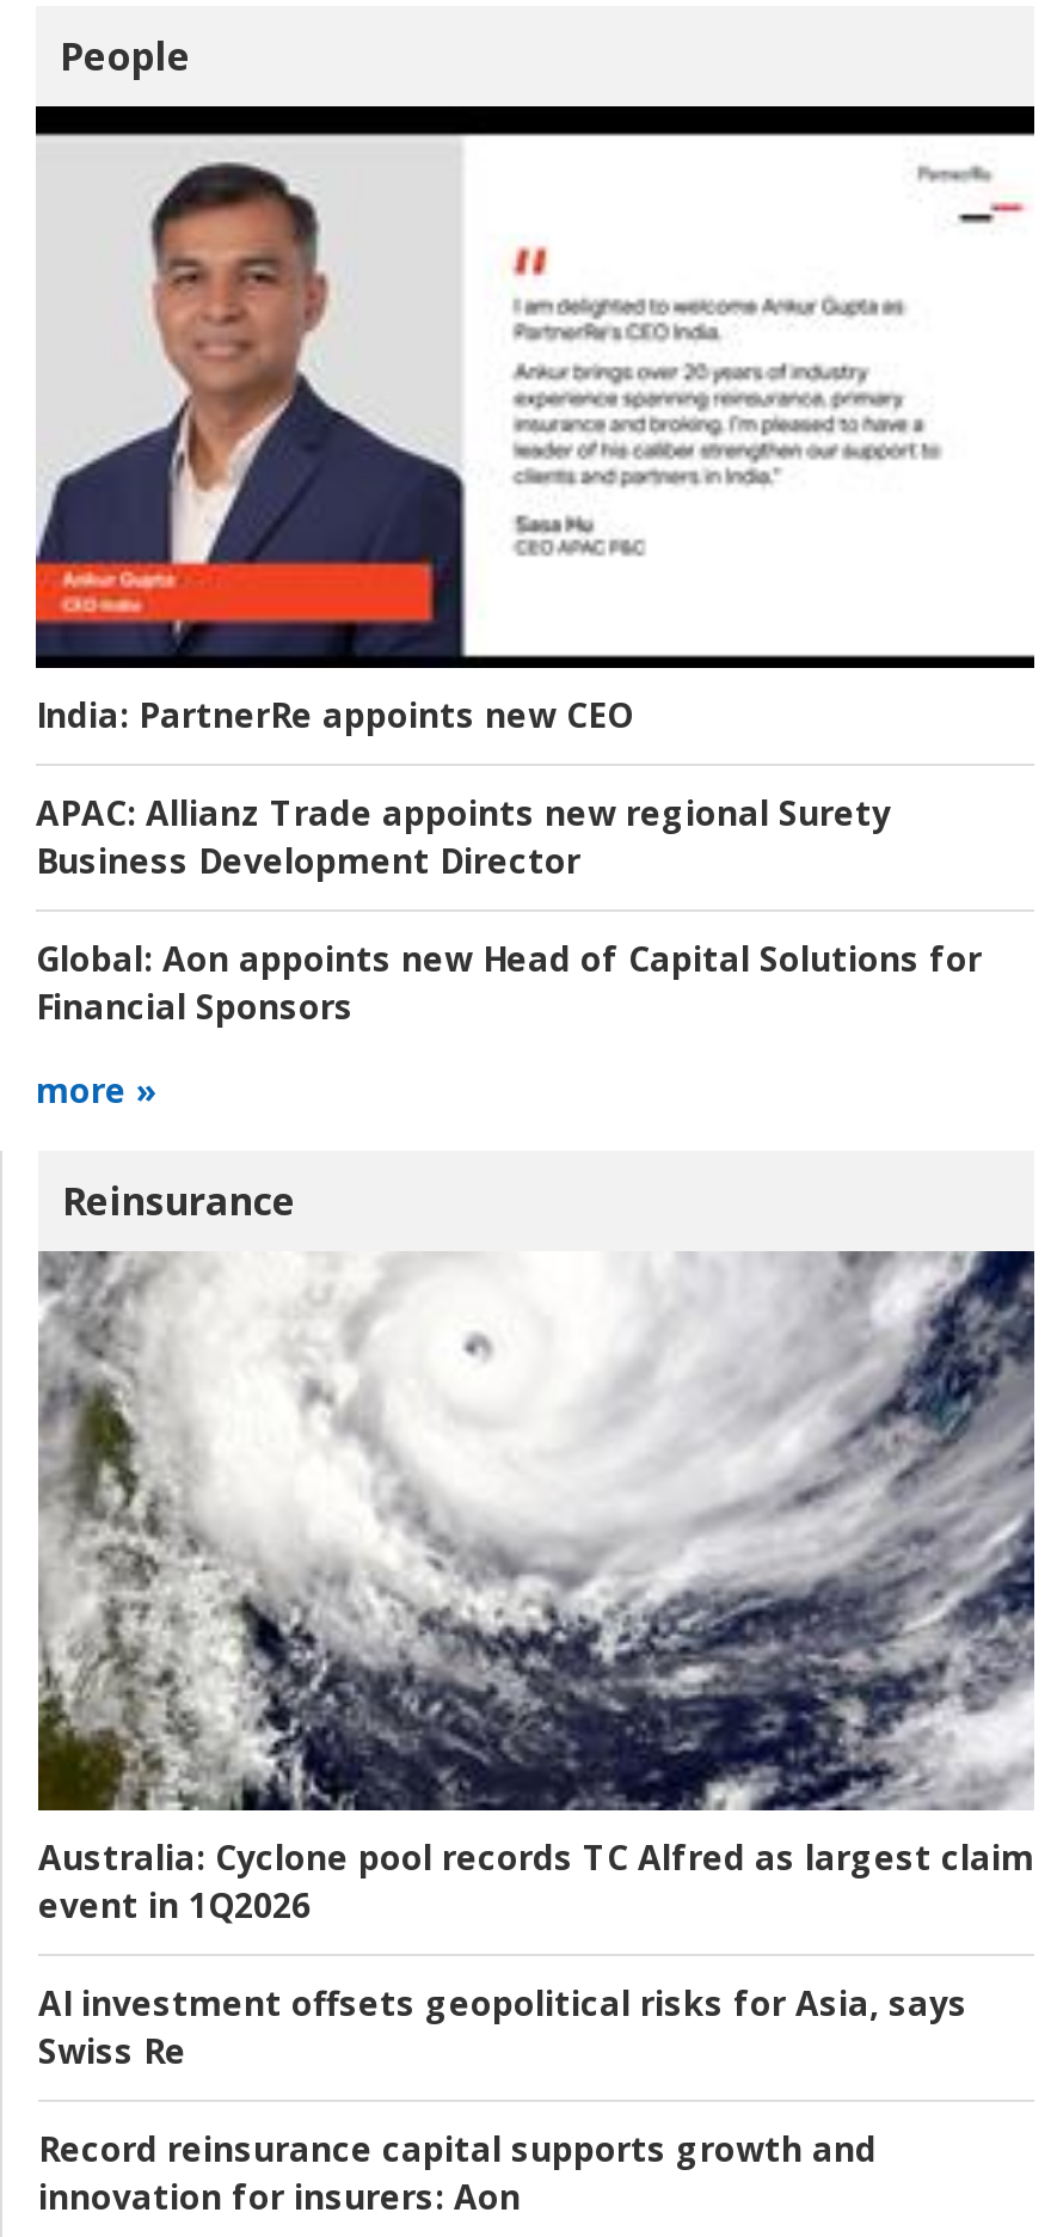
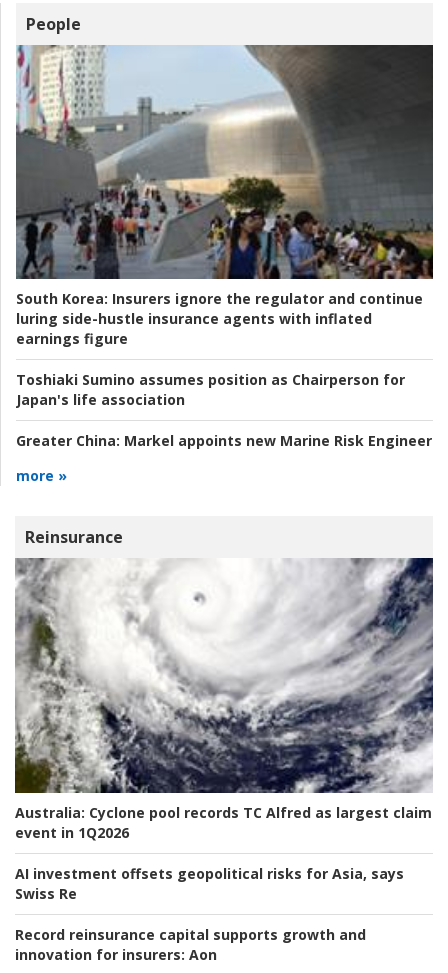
- [image]
- India: PartnerRe appoints new CEO
+ [image]
+ South Korea: Insurers ignore the regulator and continue
+ luring side-hustle insurance agents with inflated
+ earnings figure

- APAC: Allianz Trade appoints new regional Surety
- Business Development Director
+ Toshiaki Sumino assumes position as Chairperson for
+ Japan's life association

- Global: Aon appoints new Head of Capital Solutions for
- Financial Sponsors
+ Greater China: Markel appoints new Marine Risk Engineer
